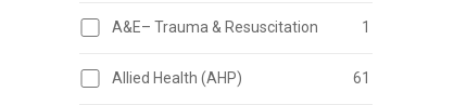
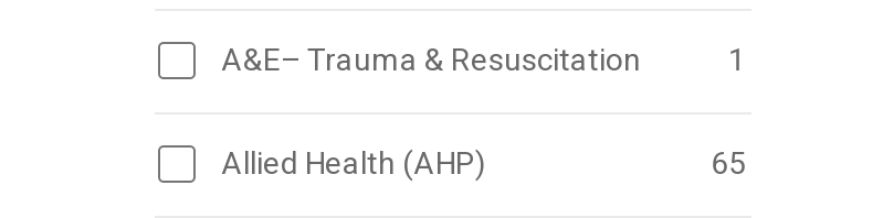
- 61
+ 65
